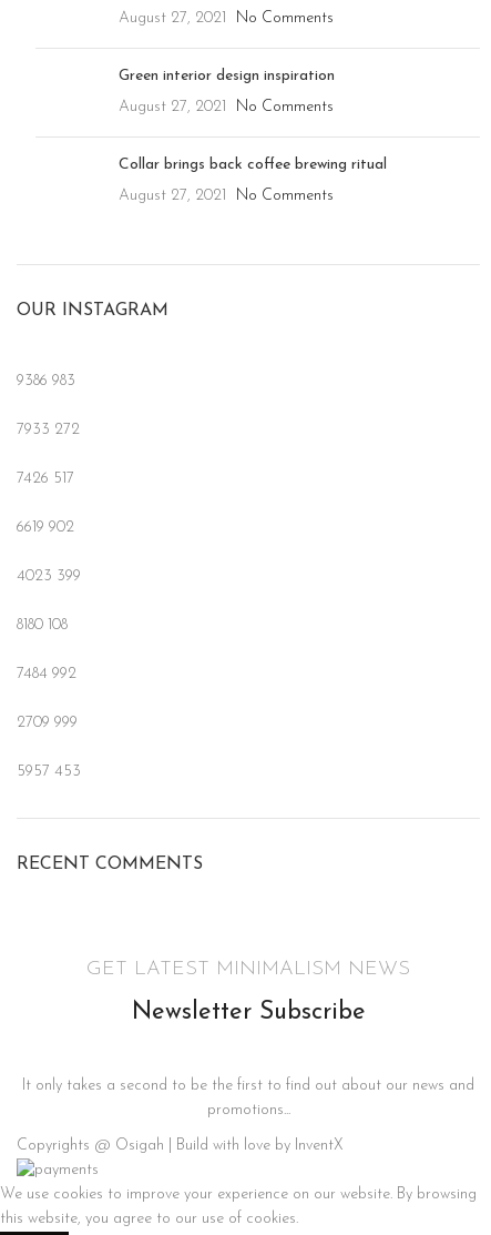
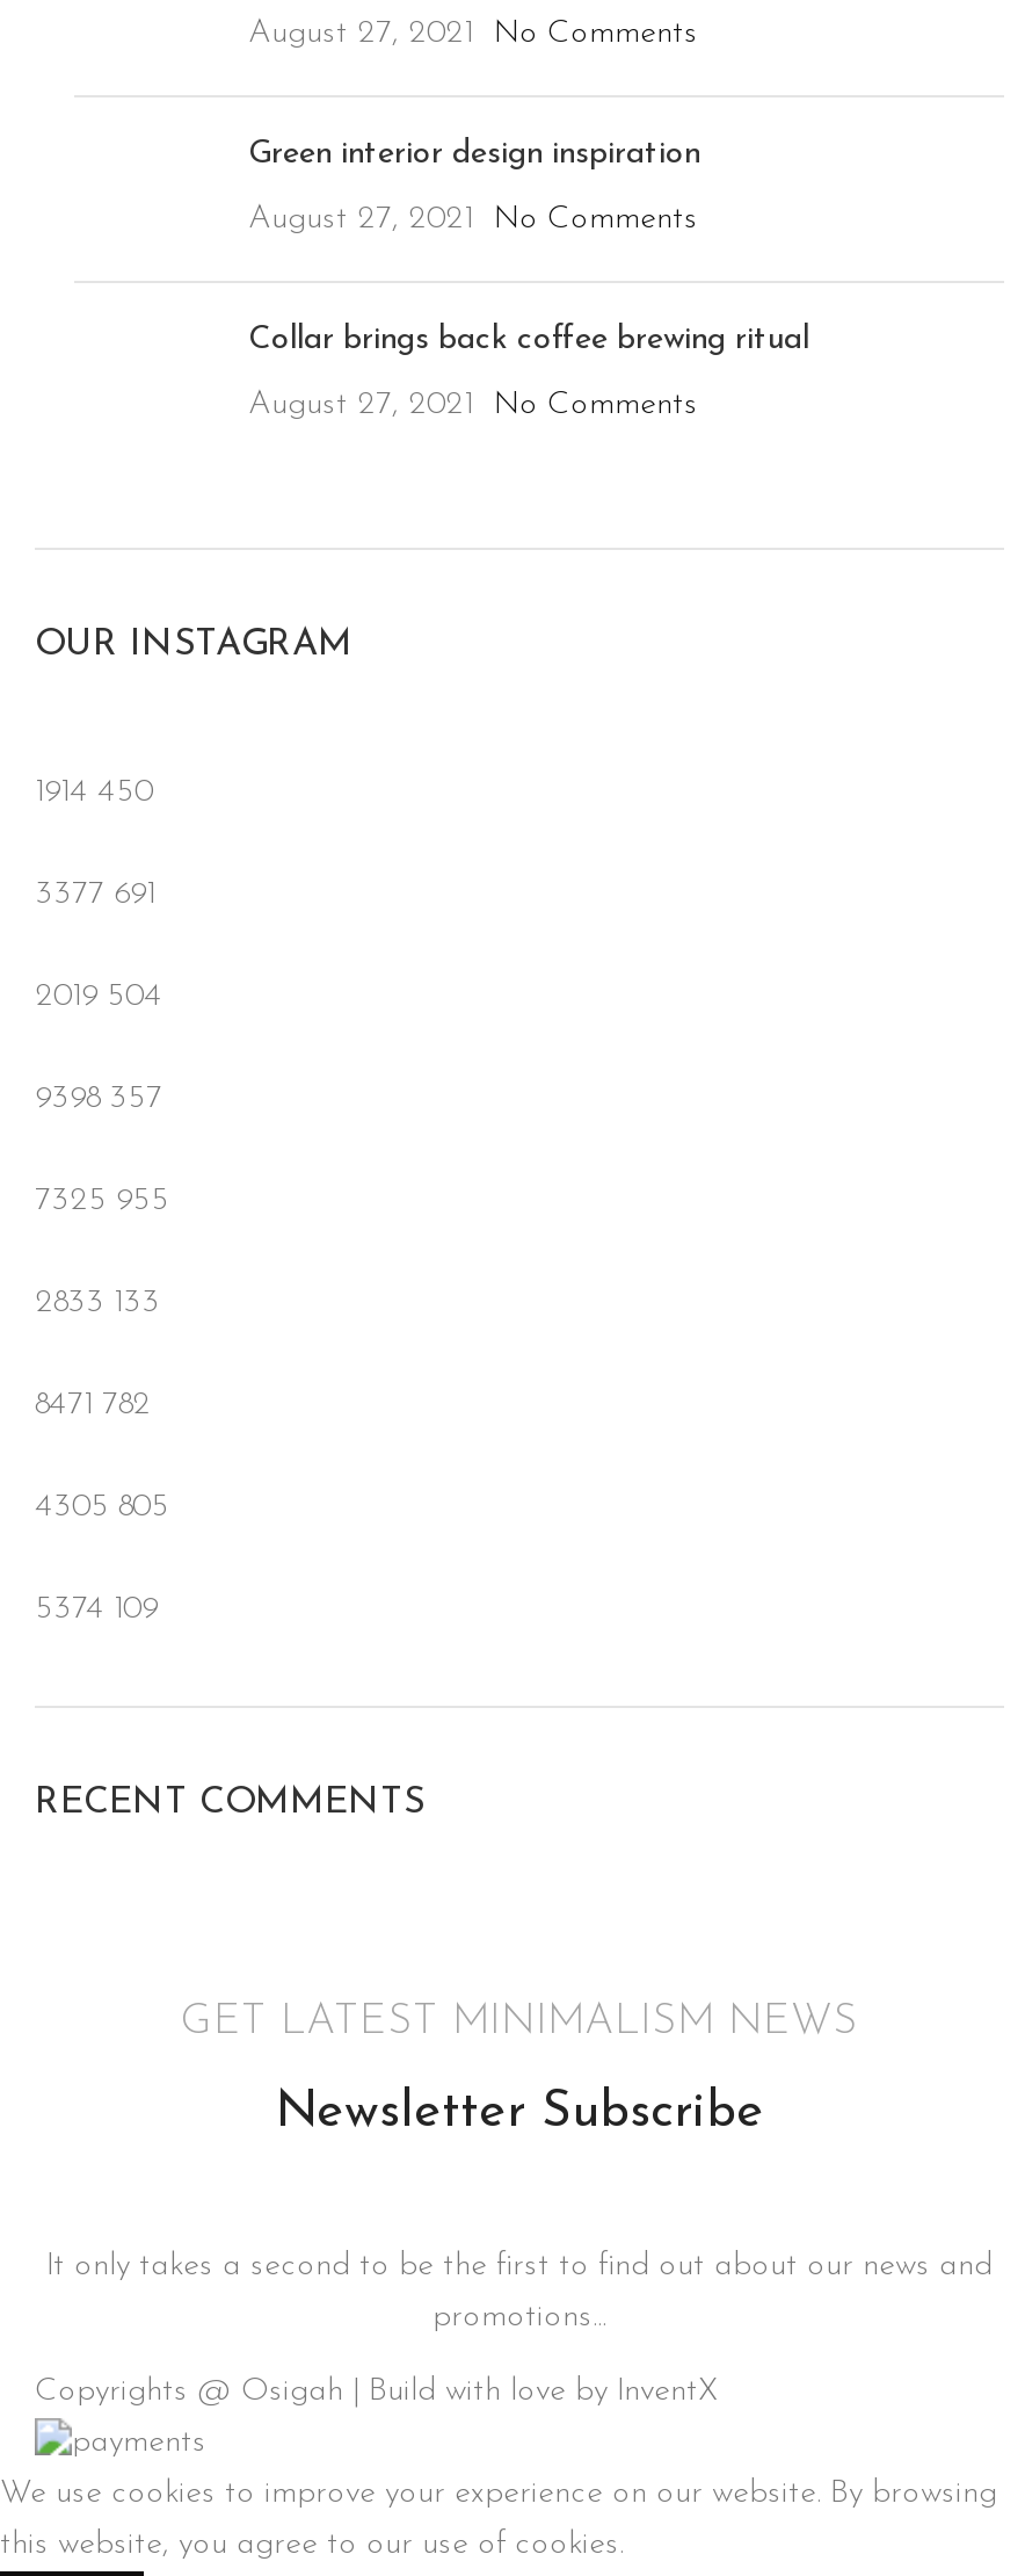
- 9386 983
+ 1914 450

- 7933 272
+ 3377 691

- 7426 517
+ 2019 504

- 6619 902
+ 9398 357

- 4023 399
+ 7325 955

- 8180 108
+ 2833 133

- 7484 992
+ 8471 782

- 2709 999
+ 4305 805

- 5957 453
+ 5374 109
